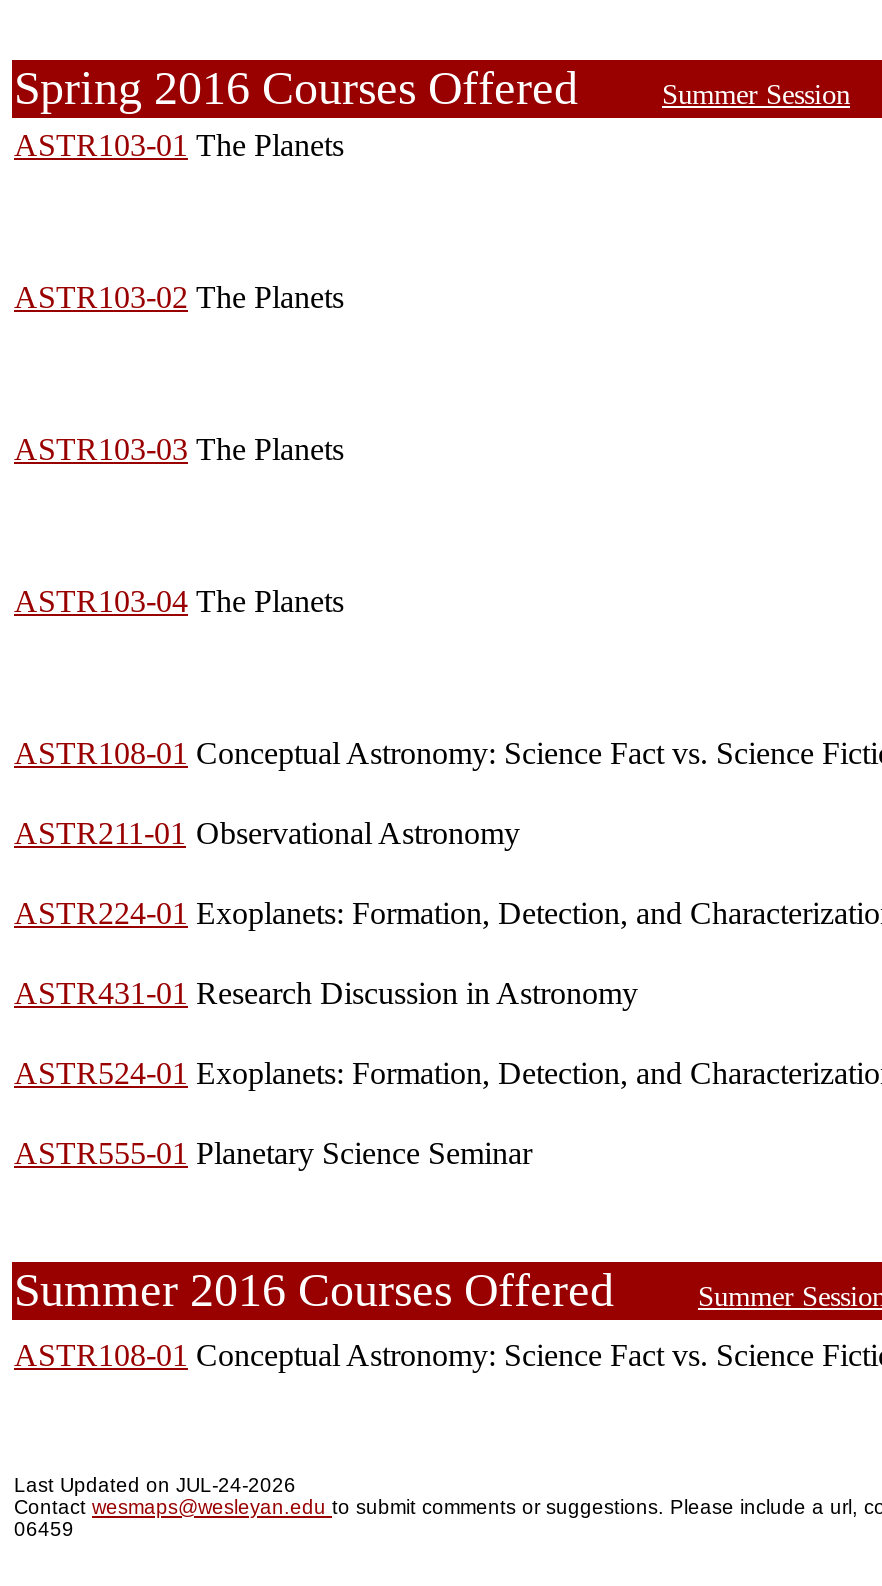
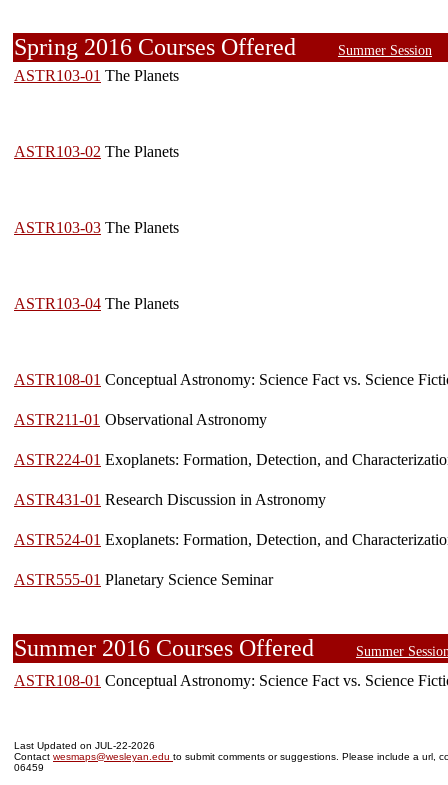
- Last Updated on JUL-24-2026
+ Last Updated on JUL-22-2026
